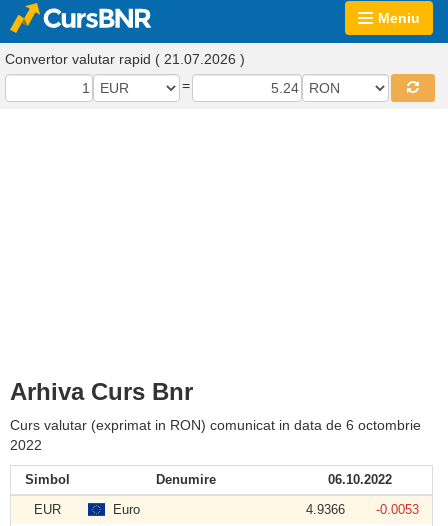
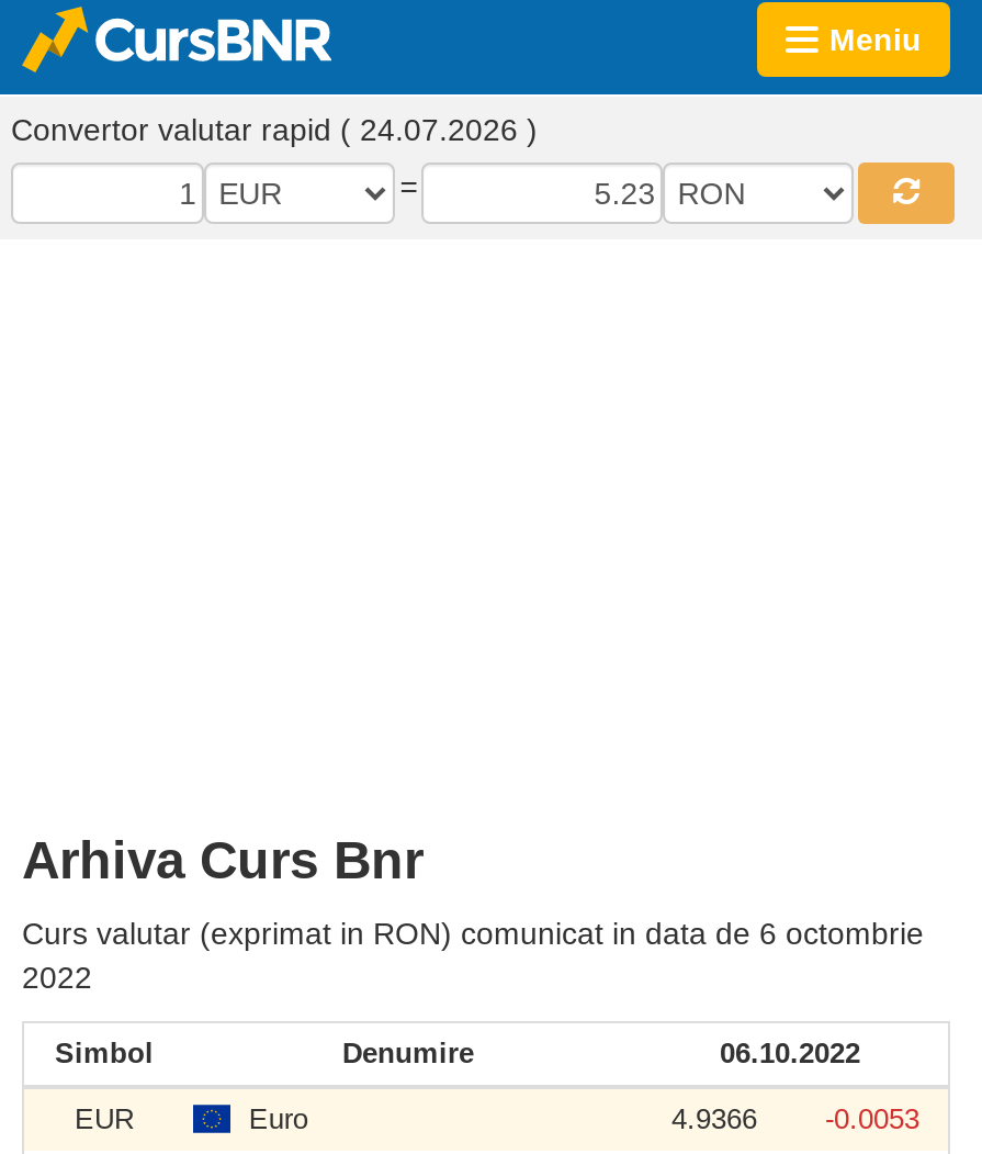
- Convertor valutar rapid ( 21.07.2026 )
+ Convertor valutar rapid ( 24.07.2026 )
